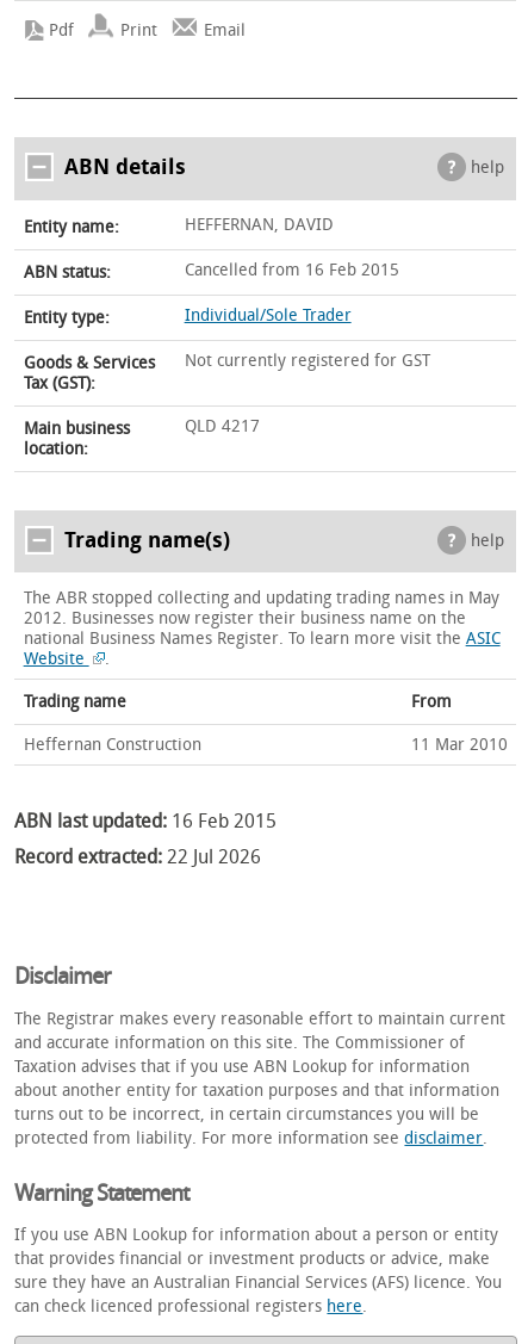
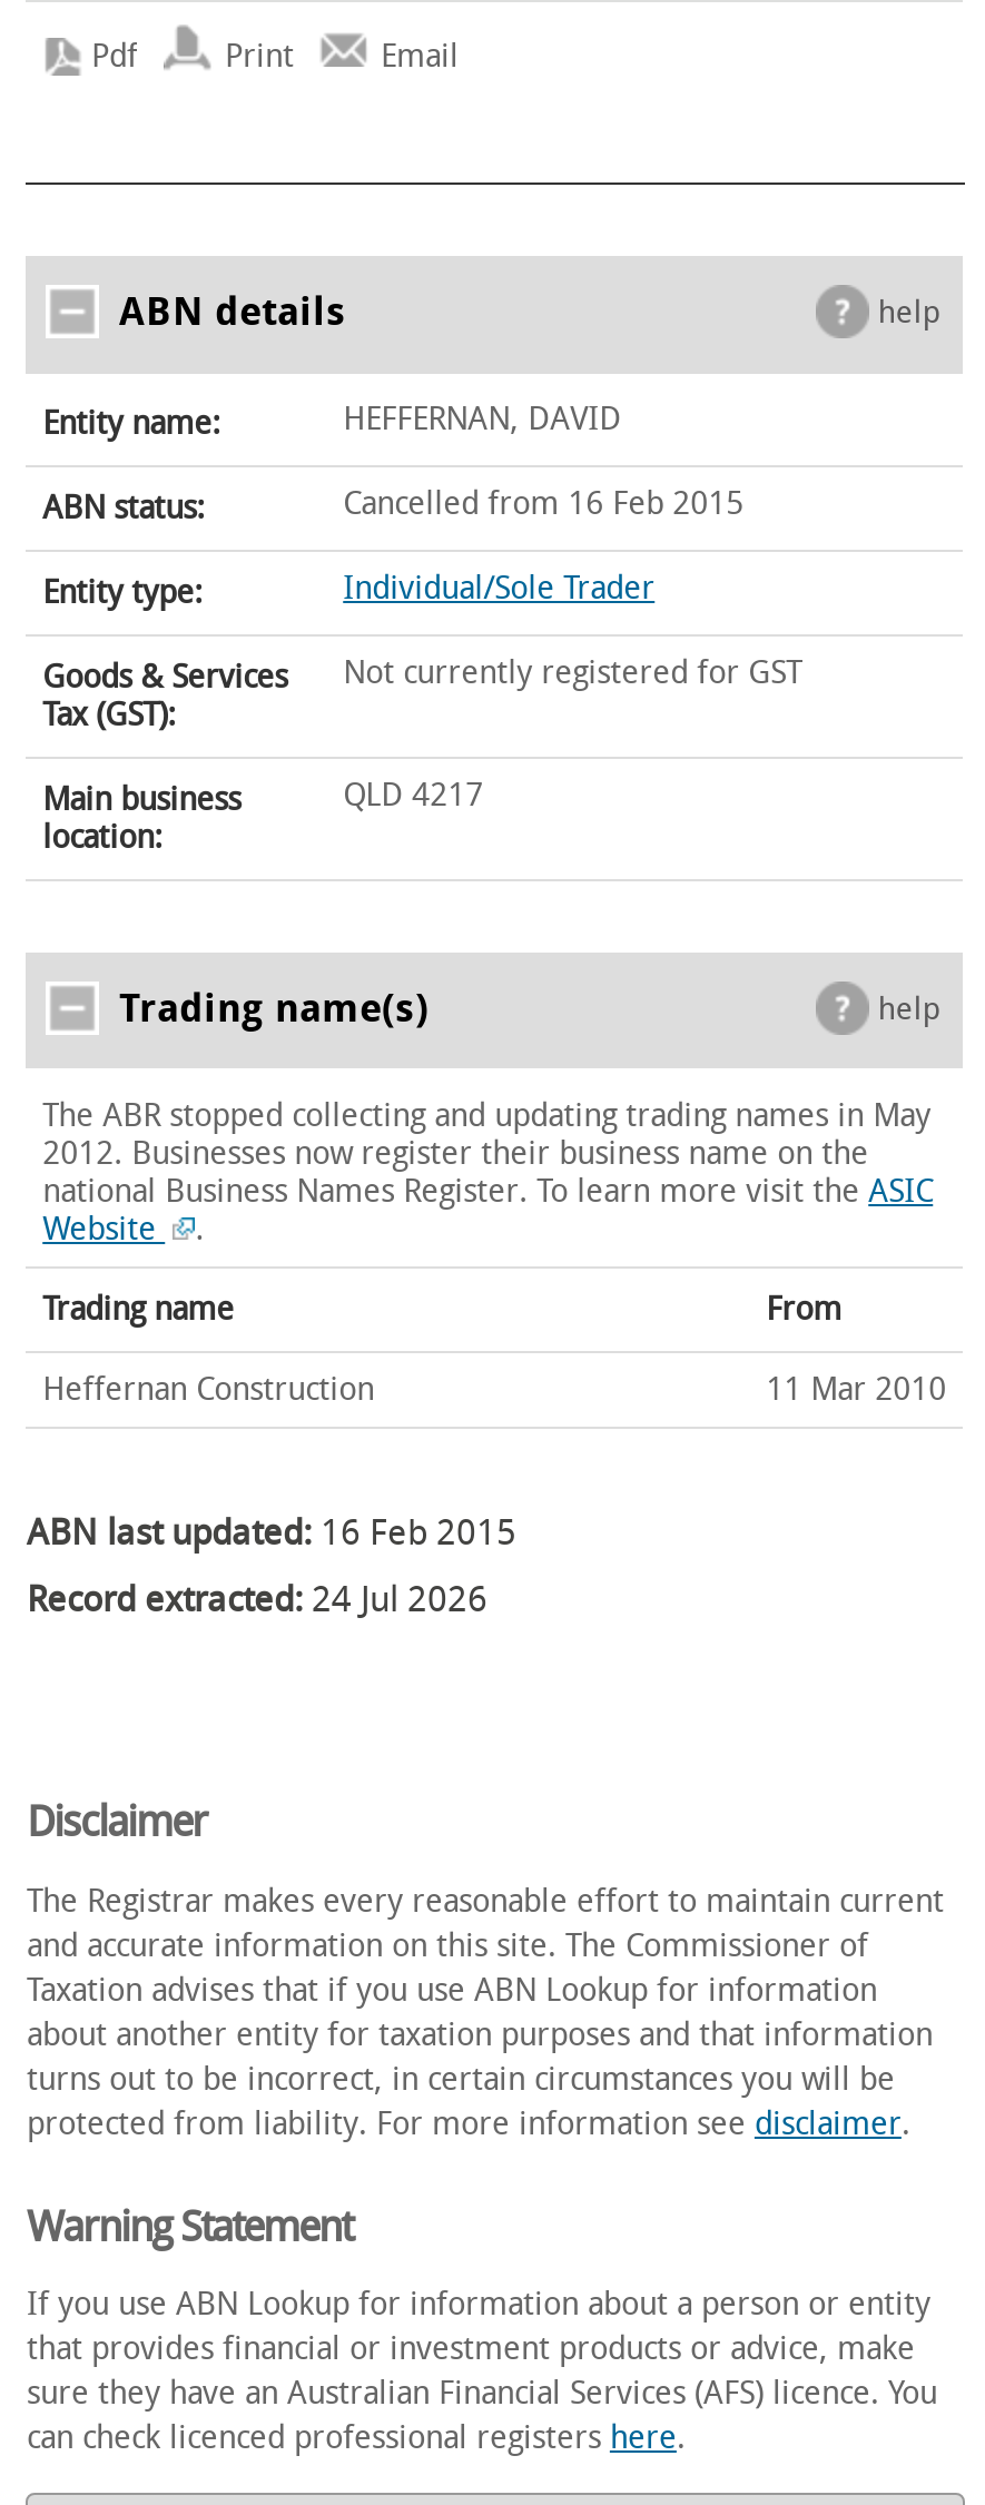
- Record extracted: 22 Jul 2026
+ Record extracted: 24 Jul 2026
